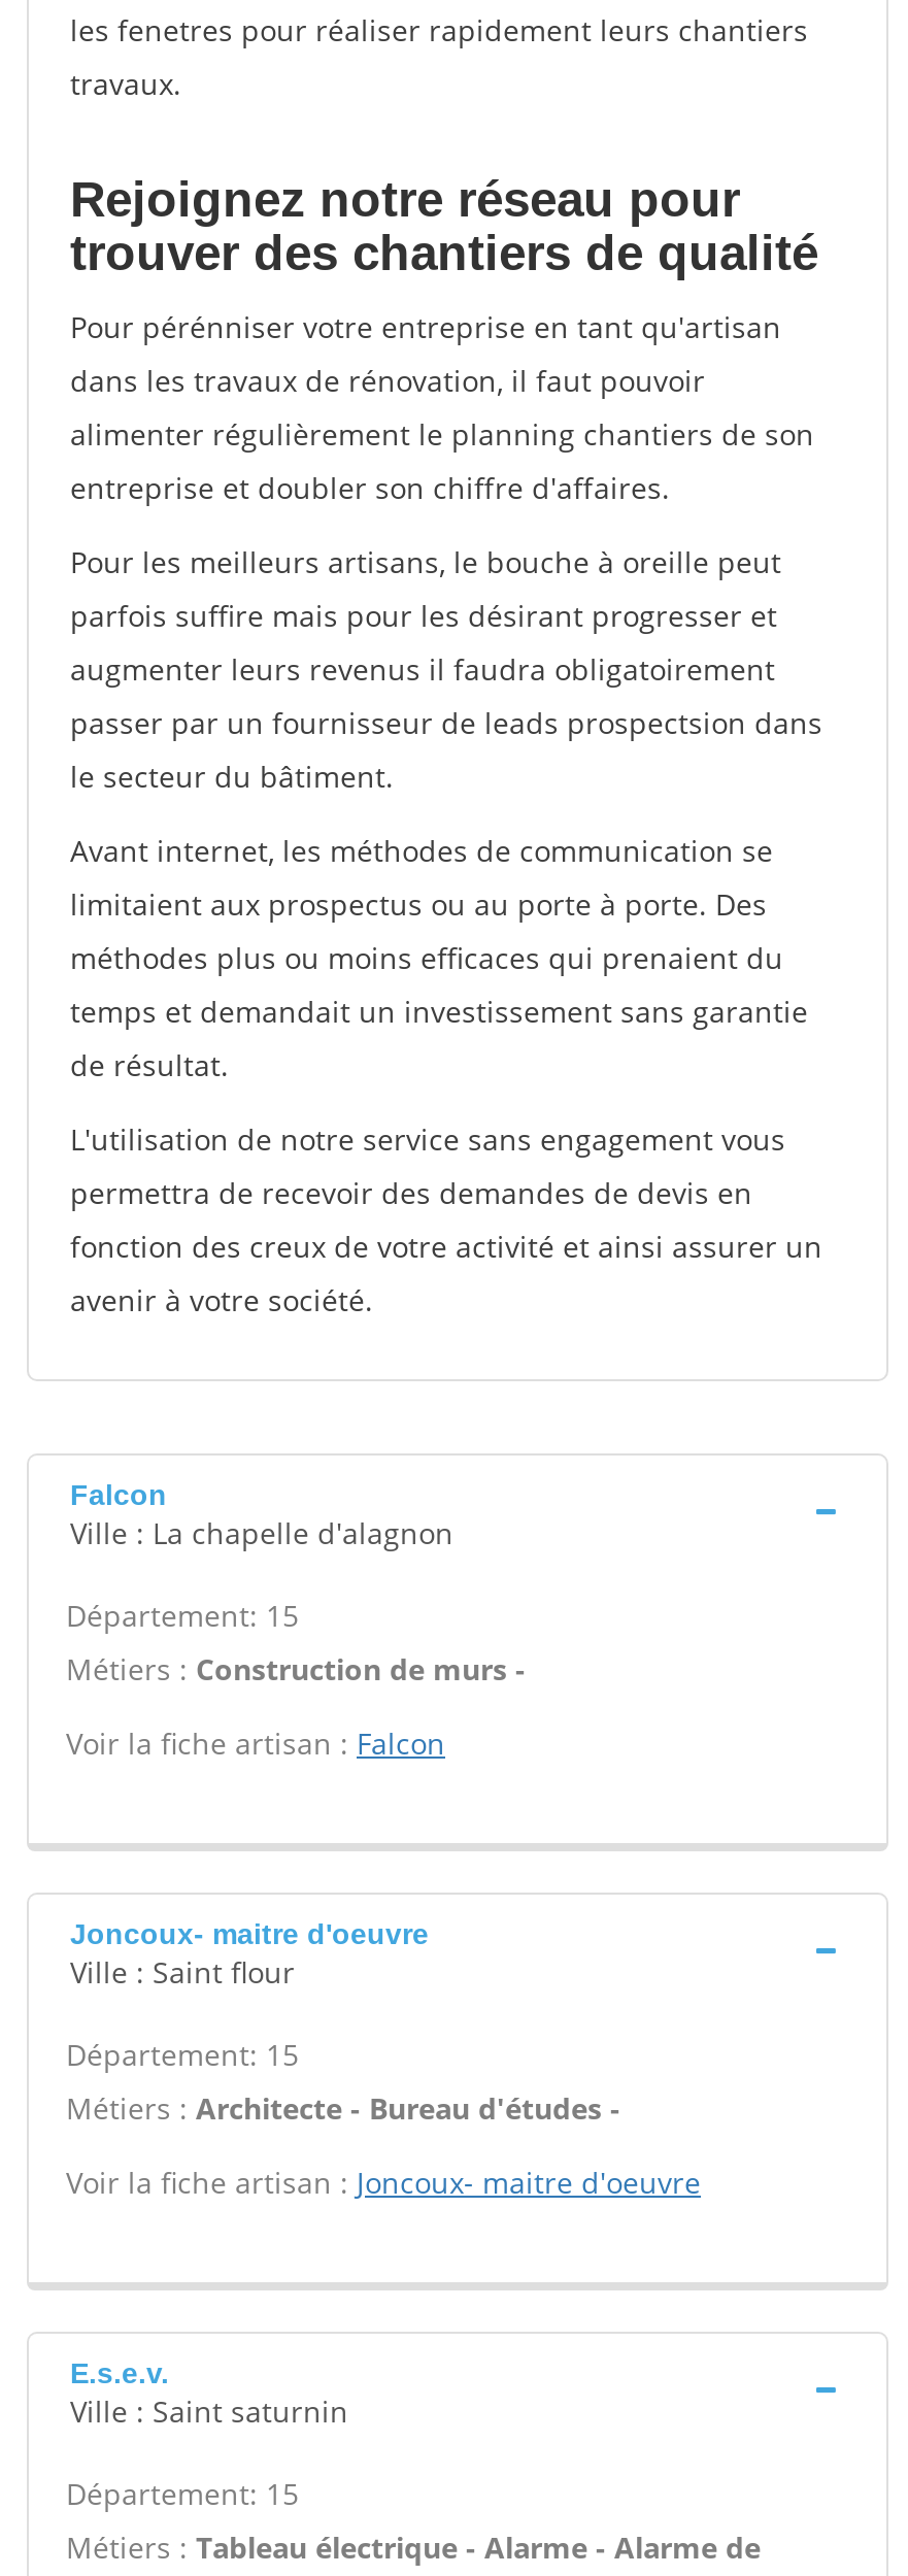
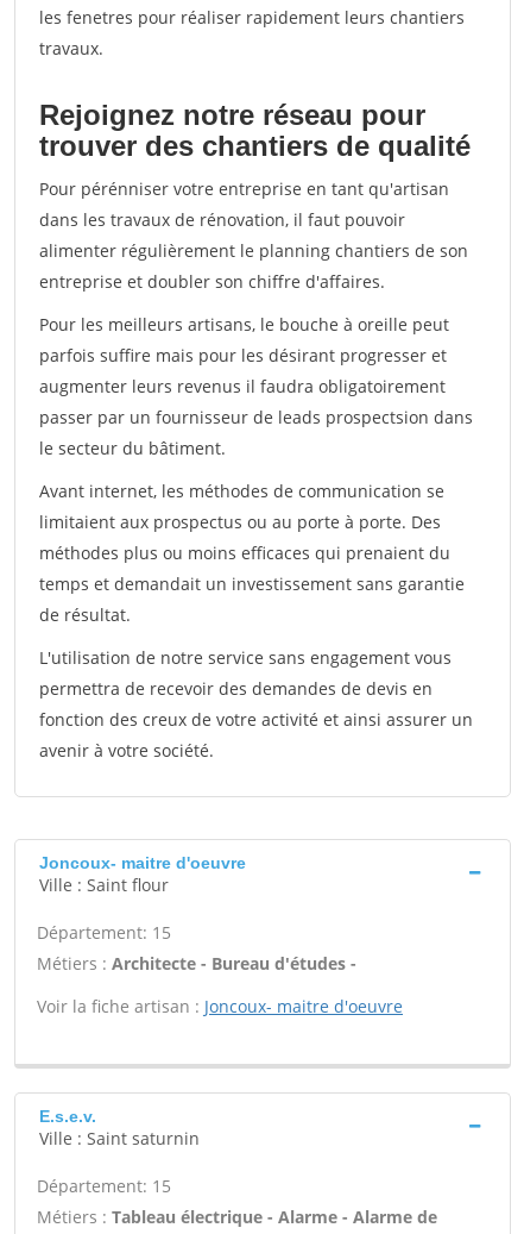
- Falcon
- Ville : La chapelle d'alagnon
- Département: 15
- Métiers : Construction de murs -
- Voir la fiche artisan : Falcon
